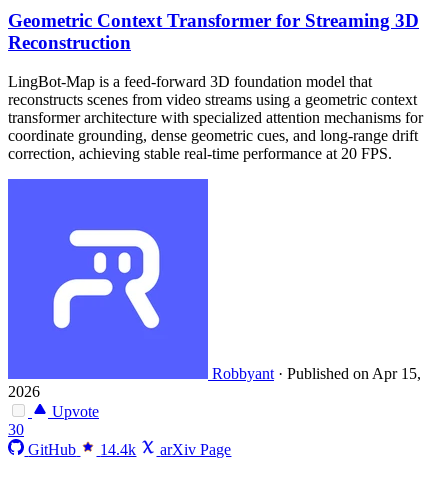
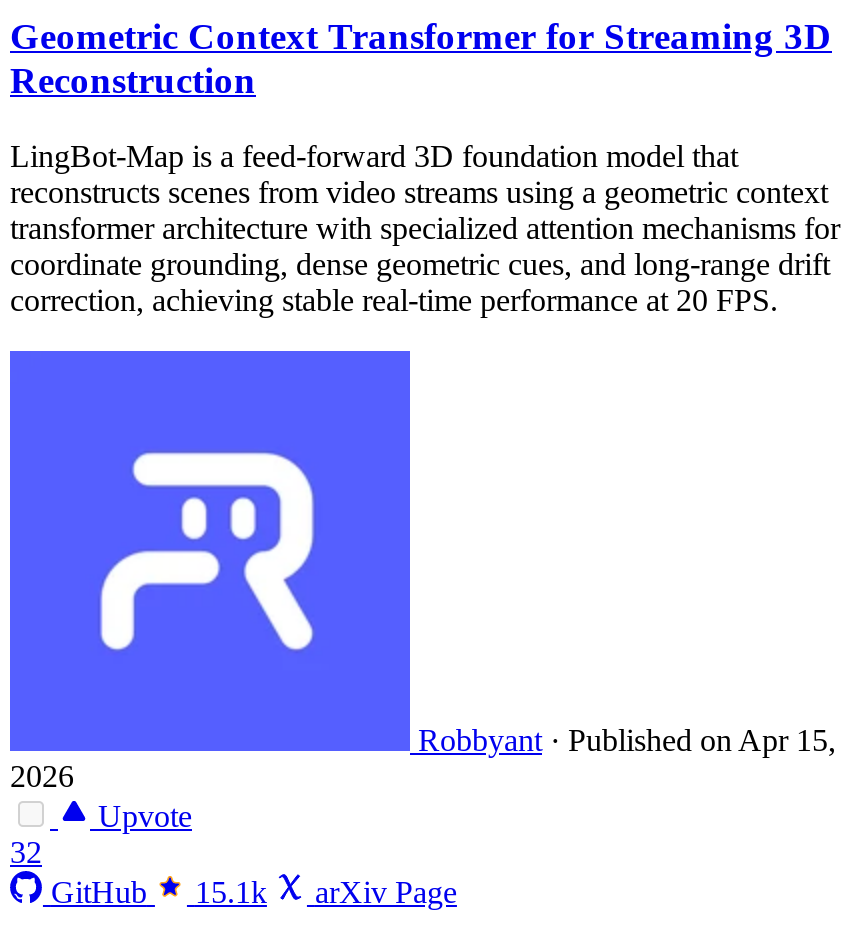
- 30
+ 32

- GitHub 14.4k arXiv Page
+ GitHub 15.1k arXiv Page
